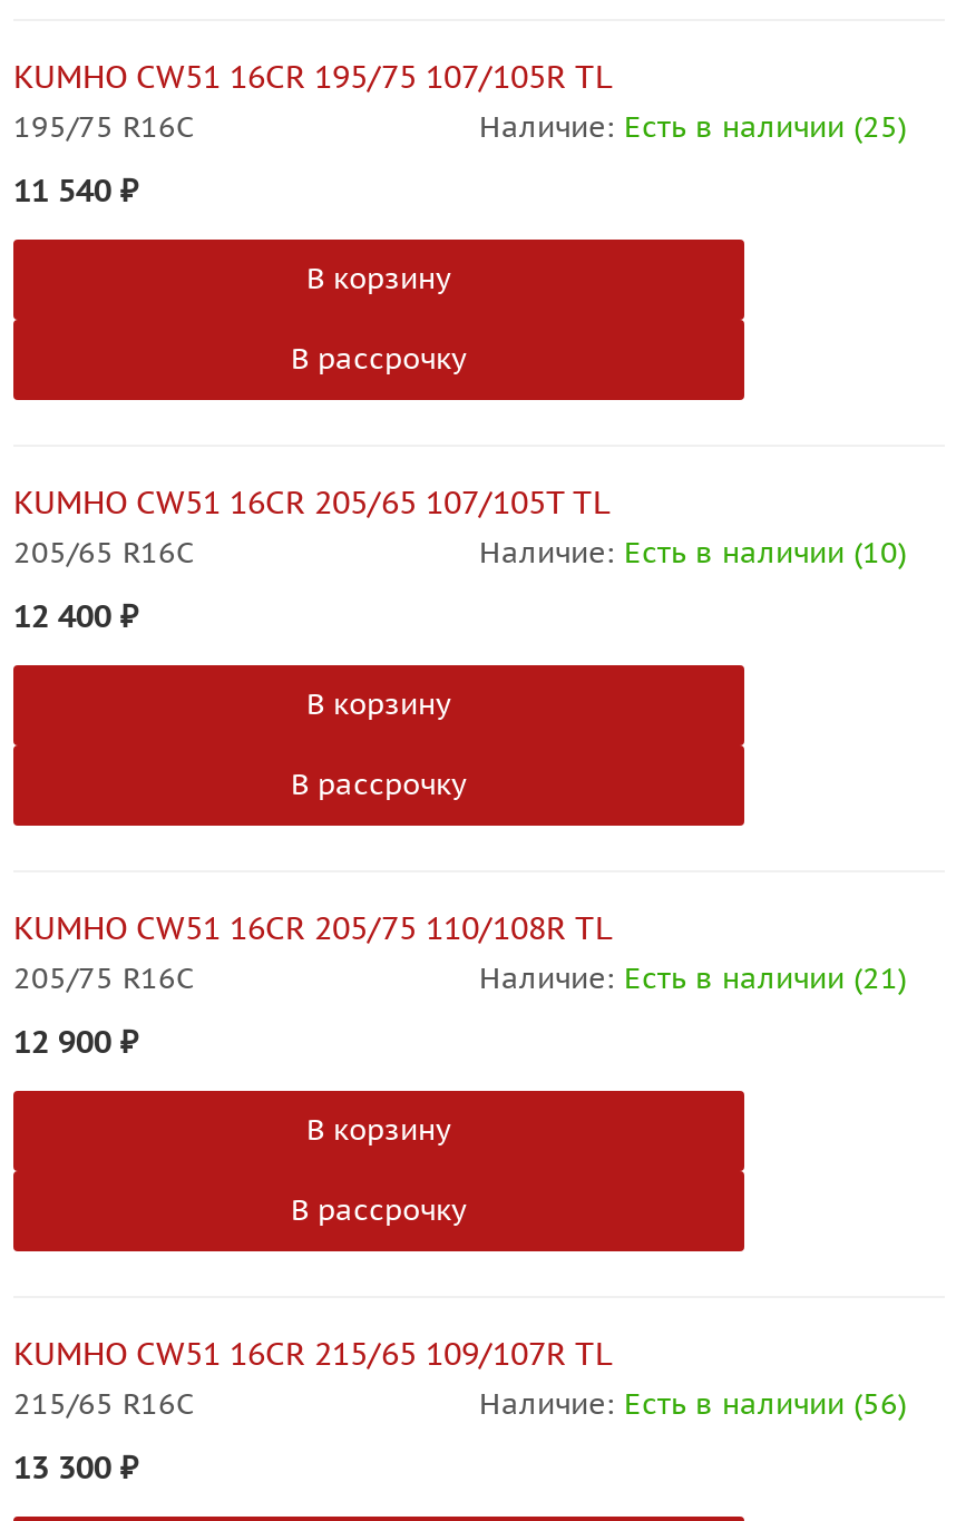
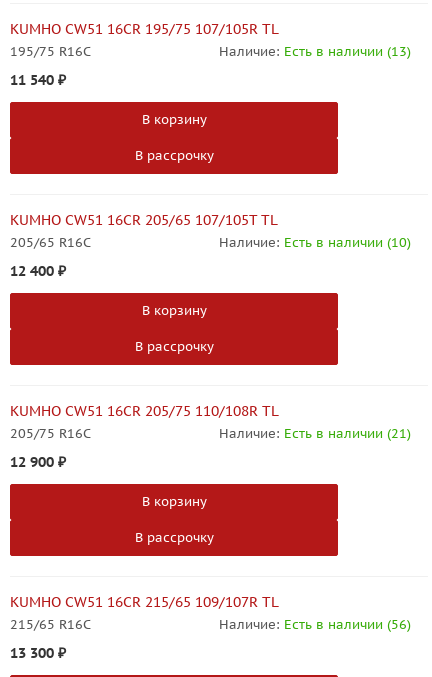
- Наличие: Есть в наличии (25)
+ Наличие: Есть в наличии (13)
